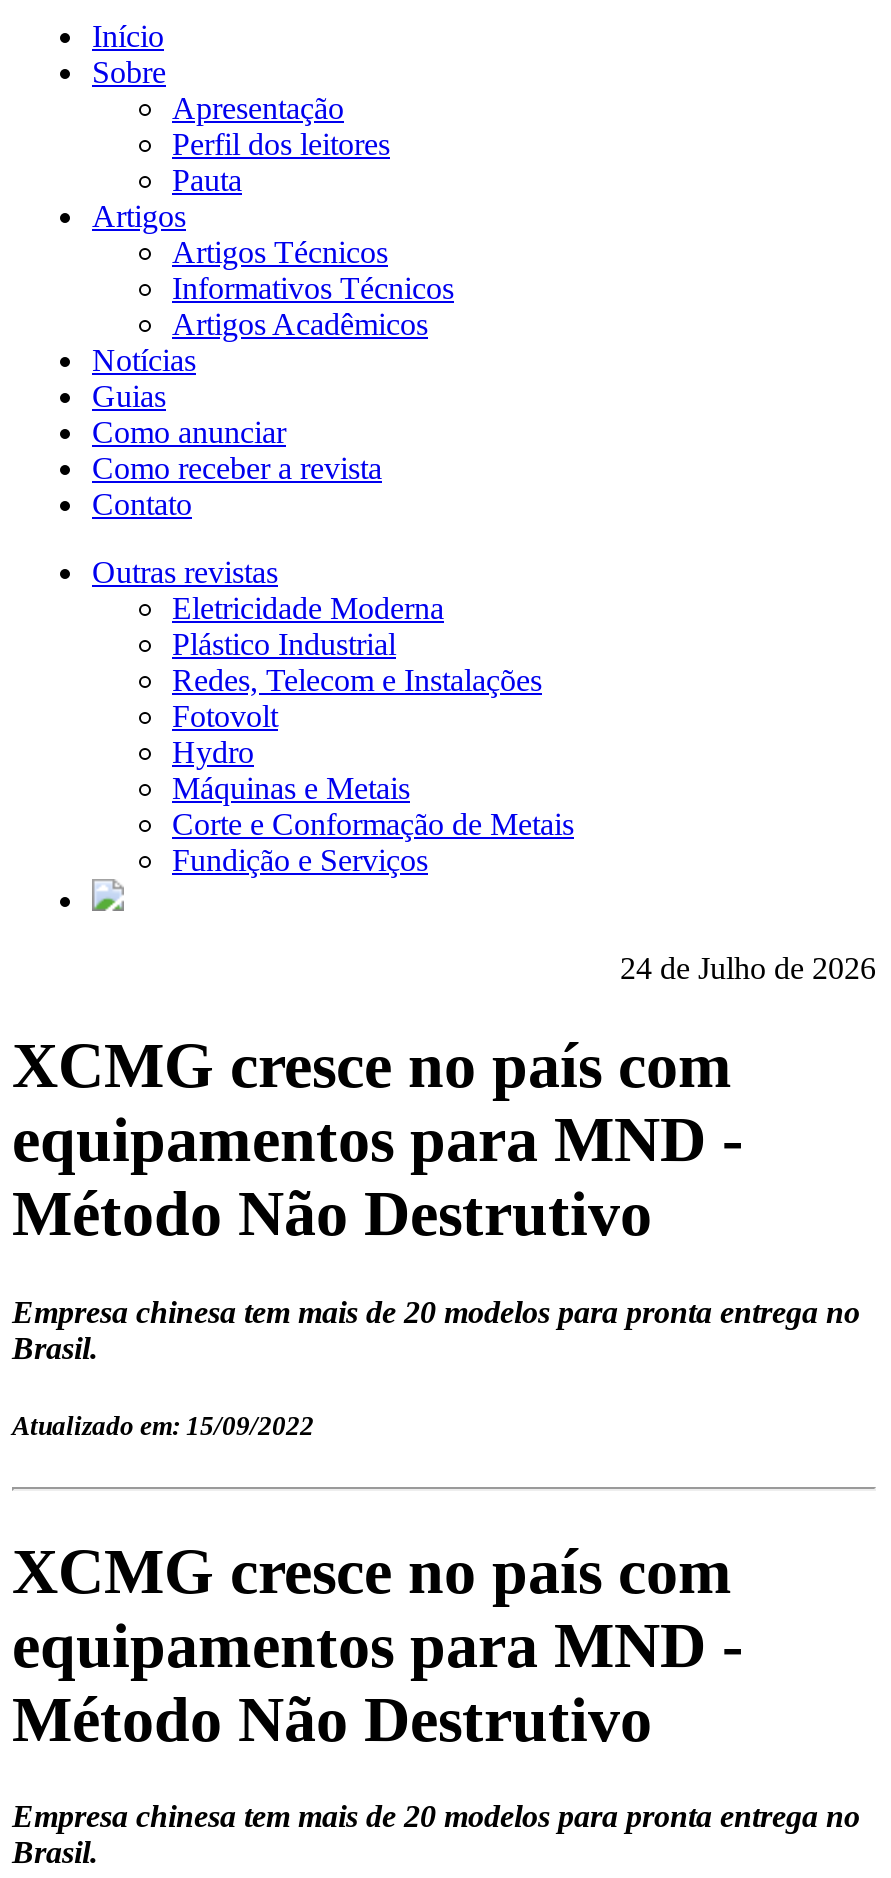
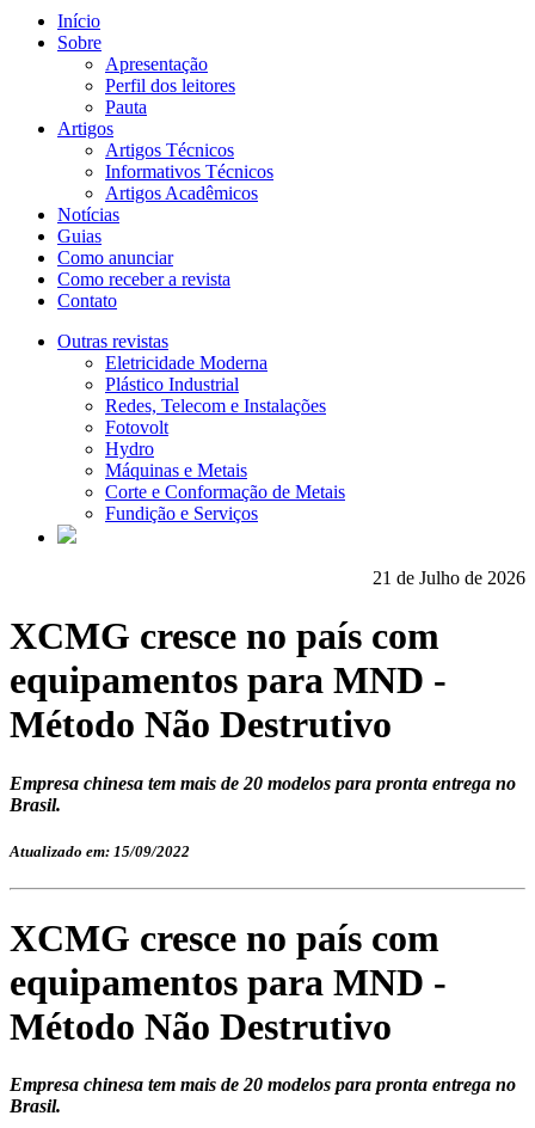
- 24 de Julho de 2026
+ 21 de Julho de 2026
